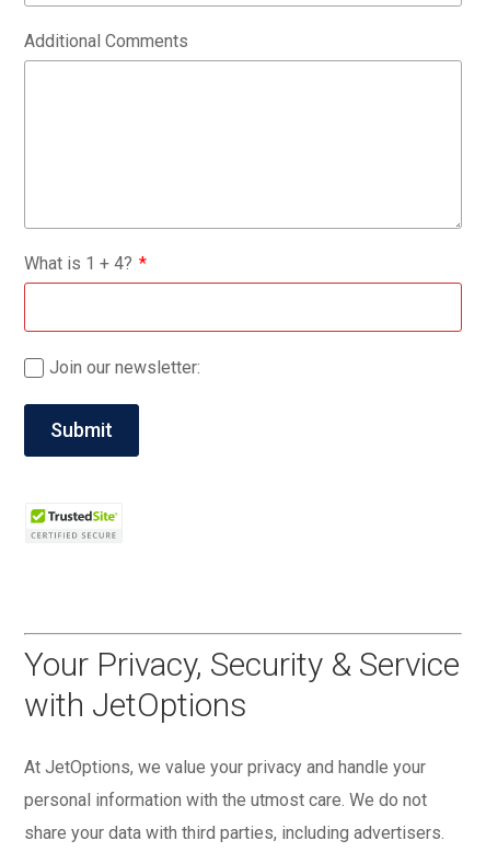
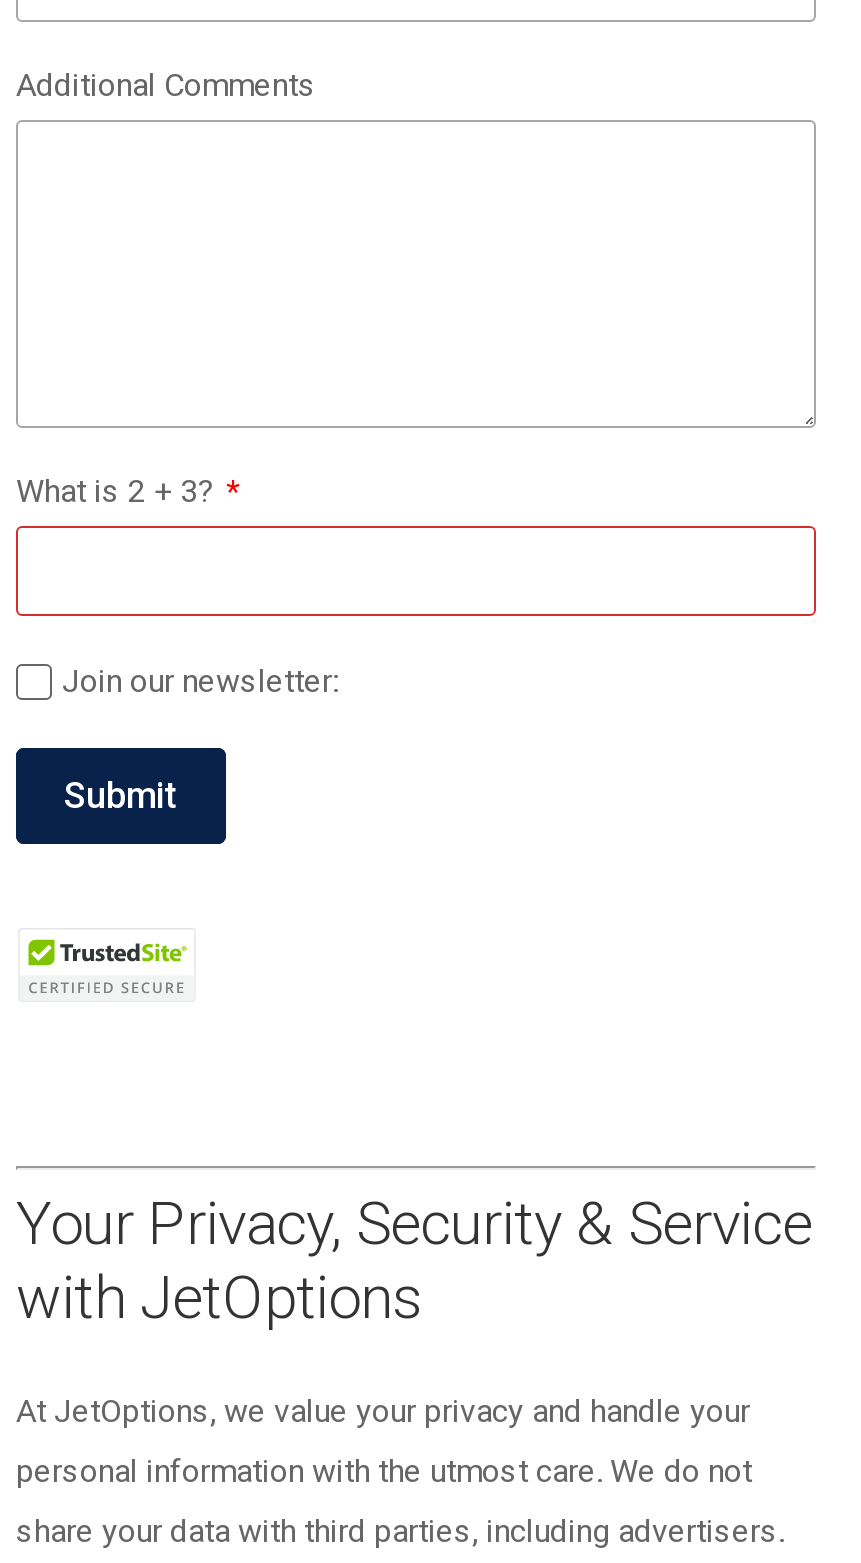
- What is 1 + 4?
+ What is 2 + 3?
